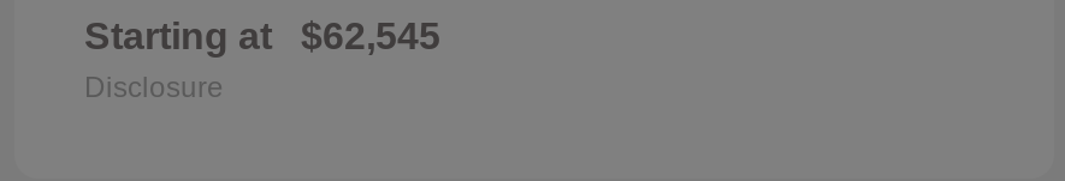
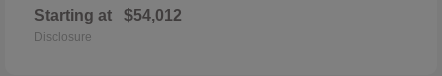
- Starting at $62,545
+ Starting at $54,012
